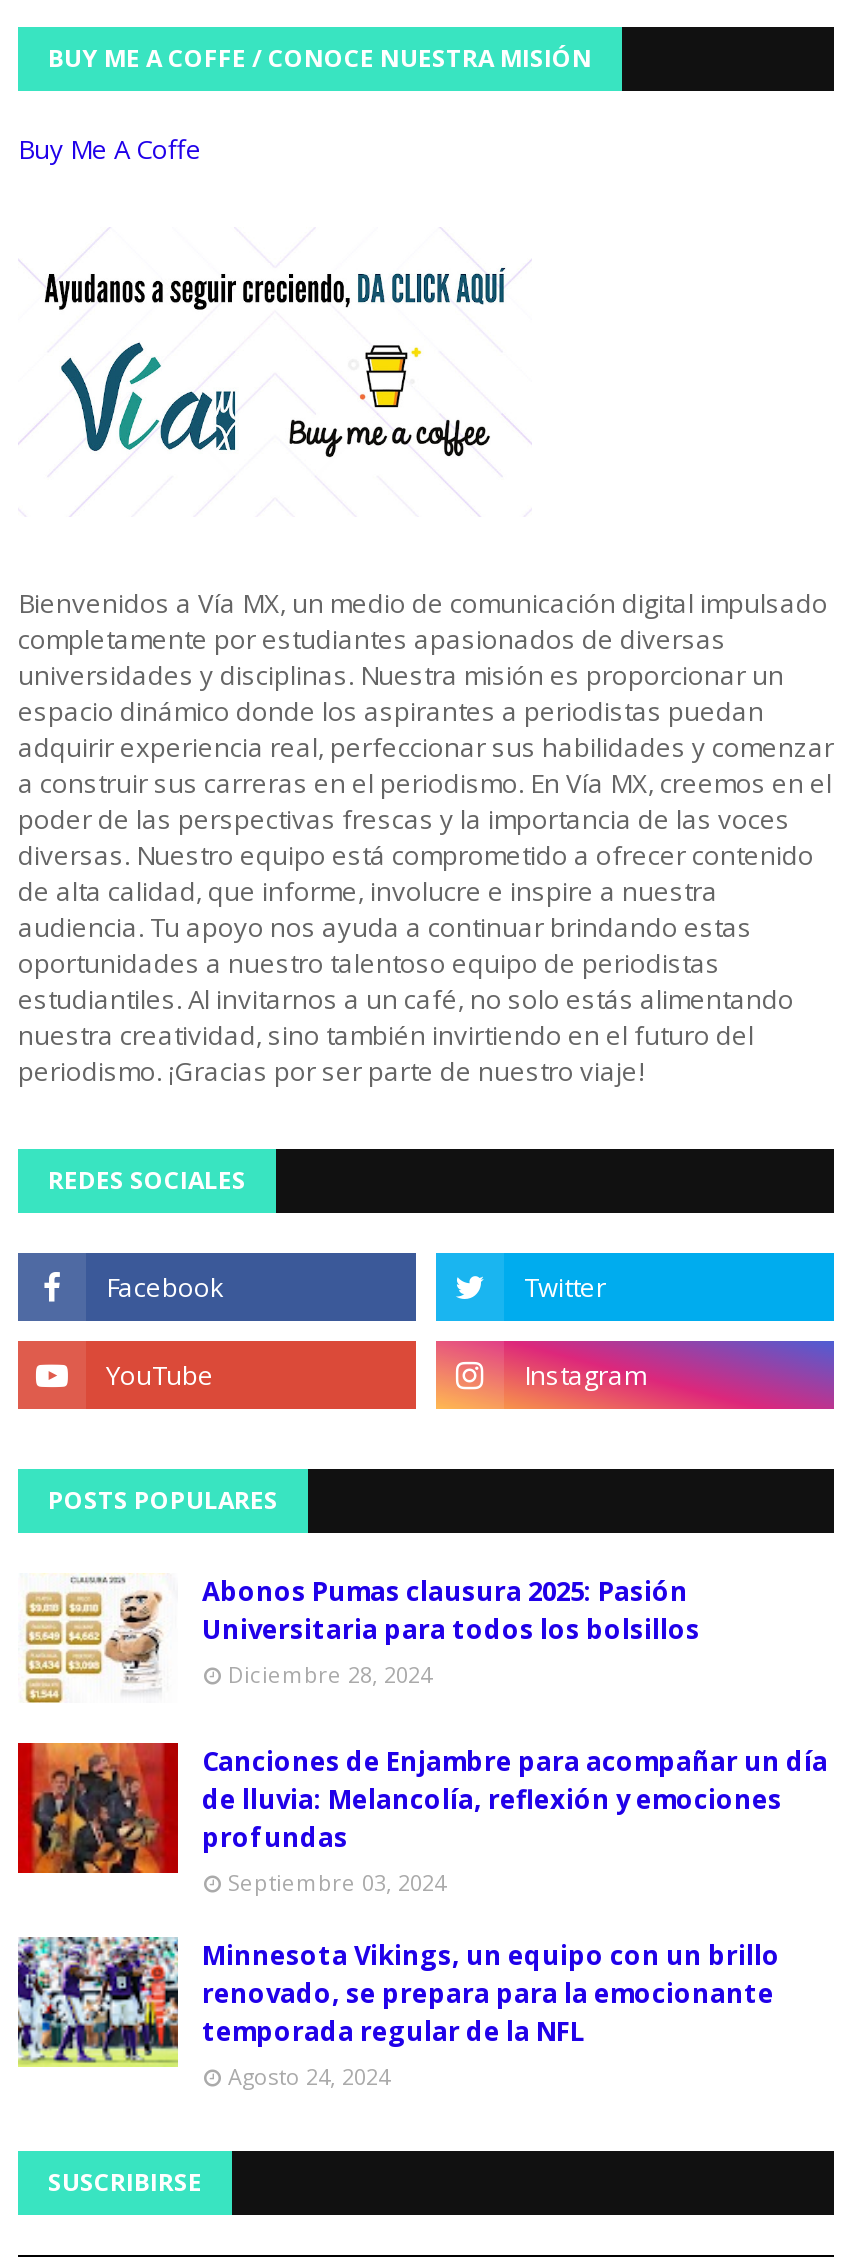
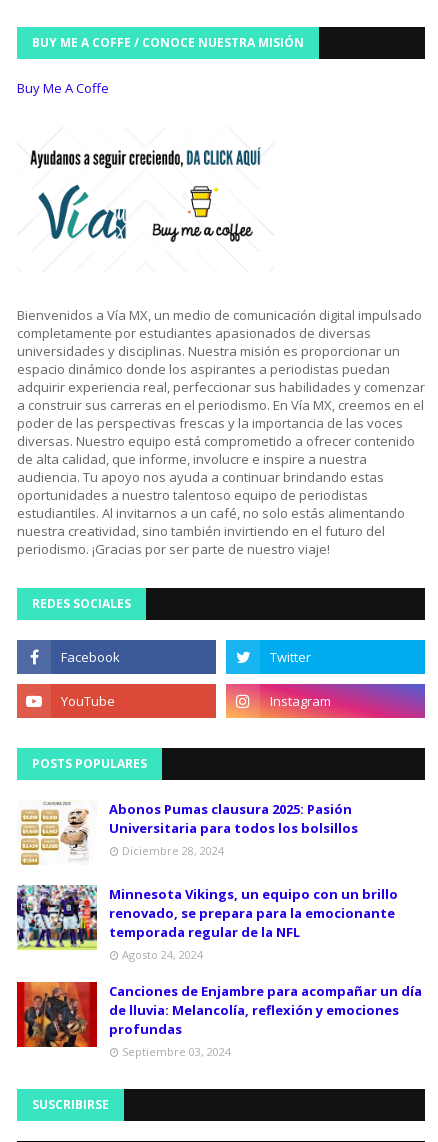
moved down: [image] | Canciones de Enjambre para acompañar un día | de lluvia: Melancolía, reflexión y emociones | profundas | Septiembre 03, 2024

moved up: [image] | Minnesota Vikings, un equipo con un brillo | renovado, se prepara para la emocionante | temporada regular de la NFL | Agosto 24, 2024
